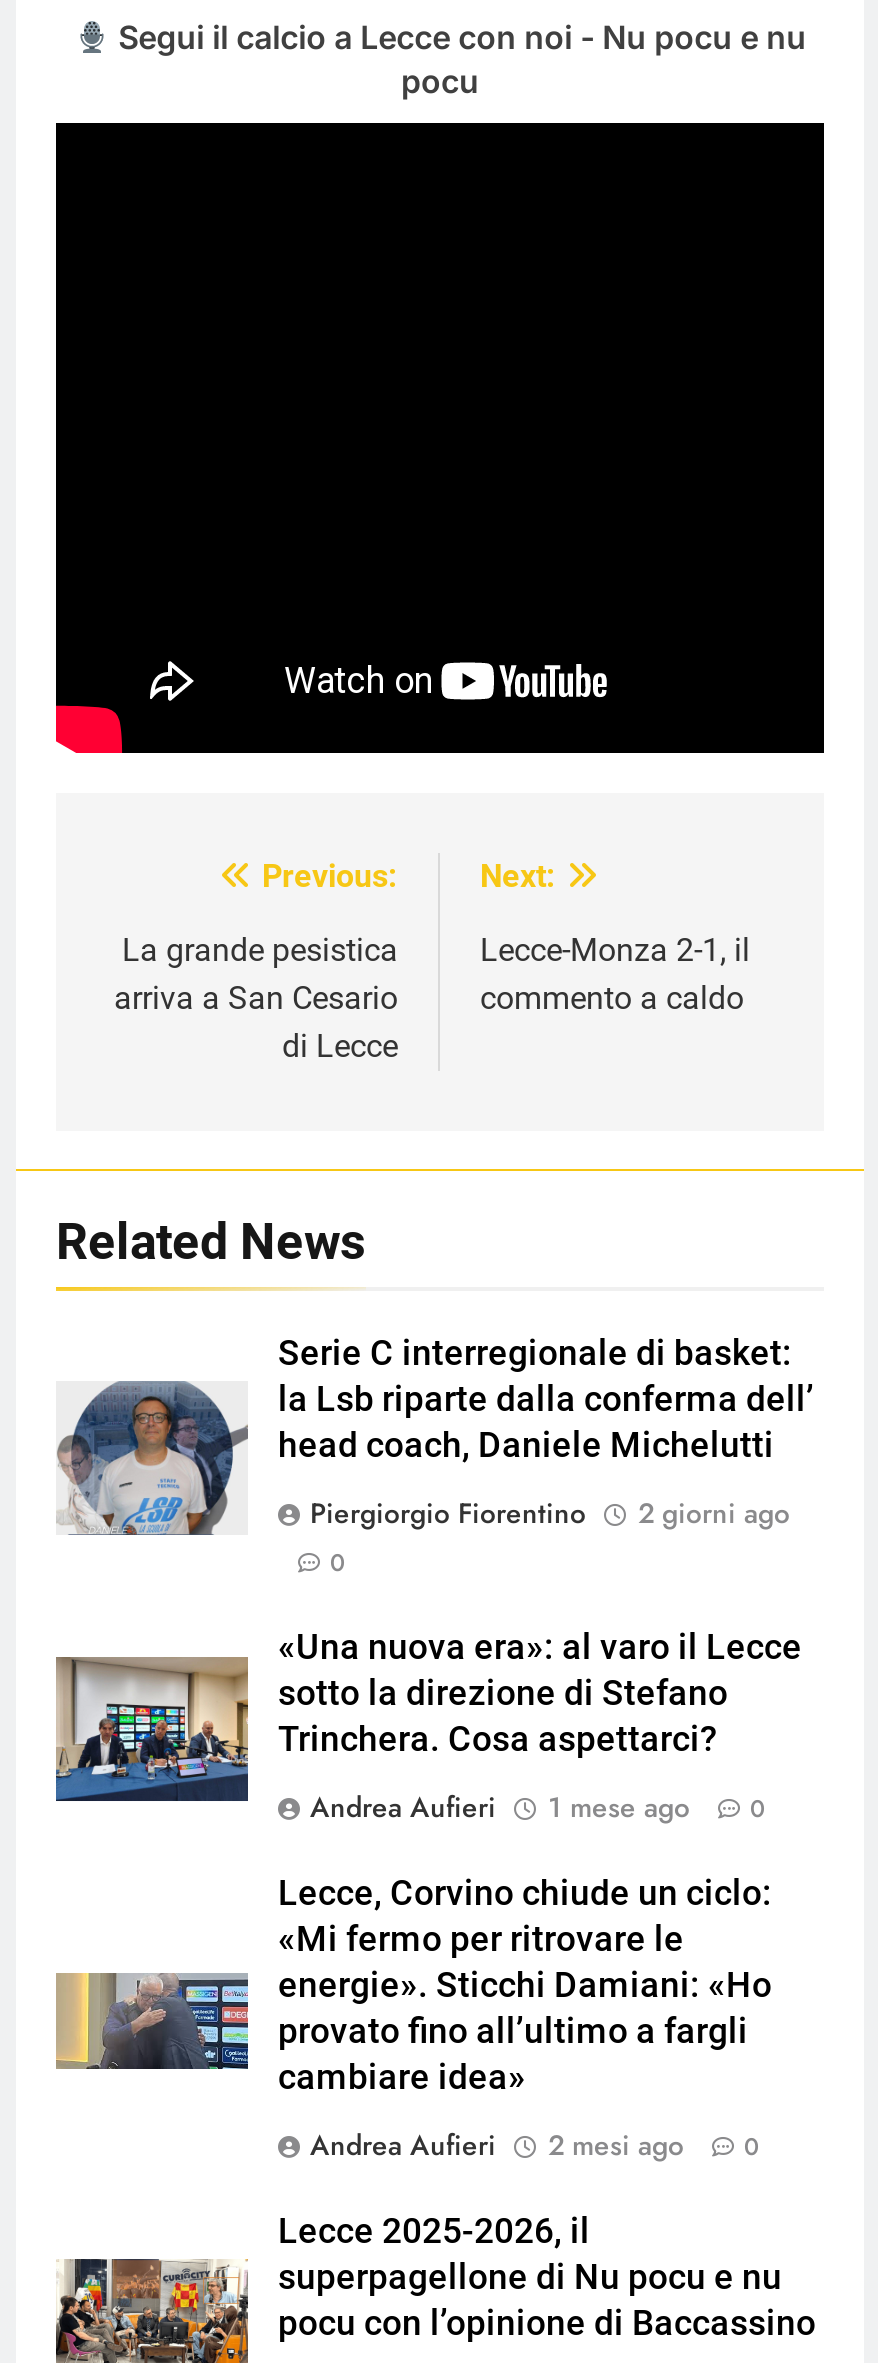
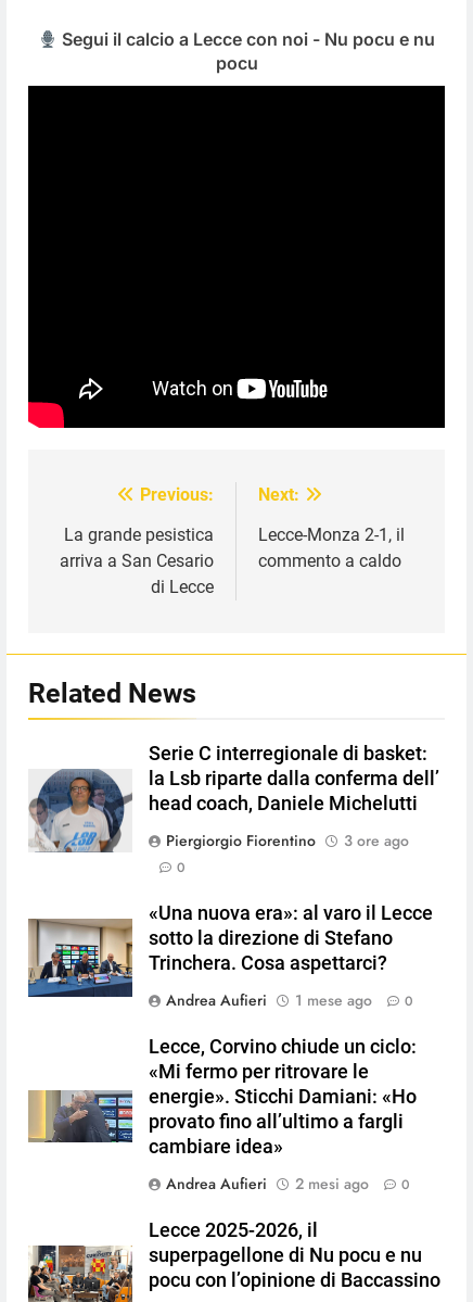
- Piergiorgio Fiorentino 2 giorni ago
+ Piergiorgio Fiorentino 3 ore ago
